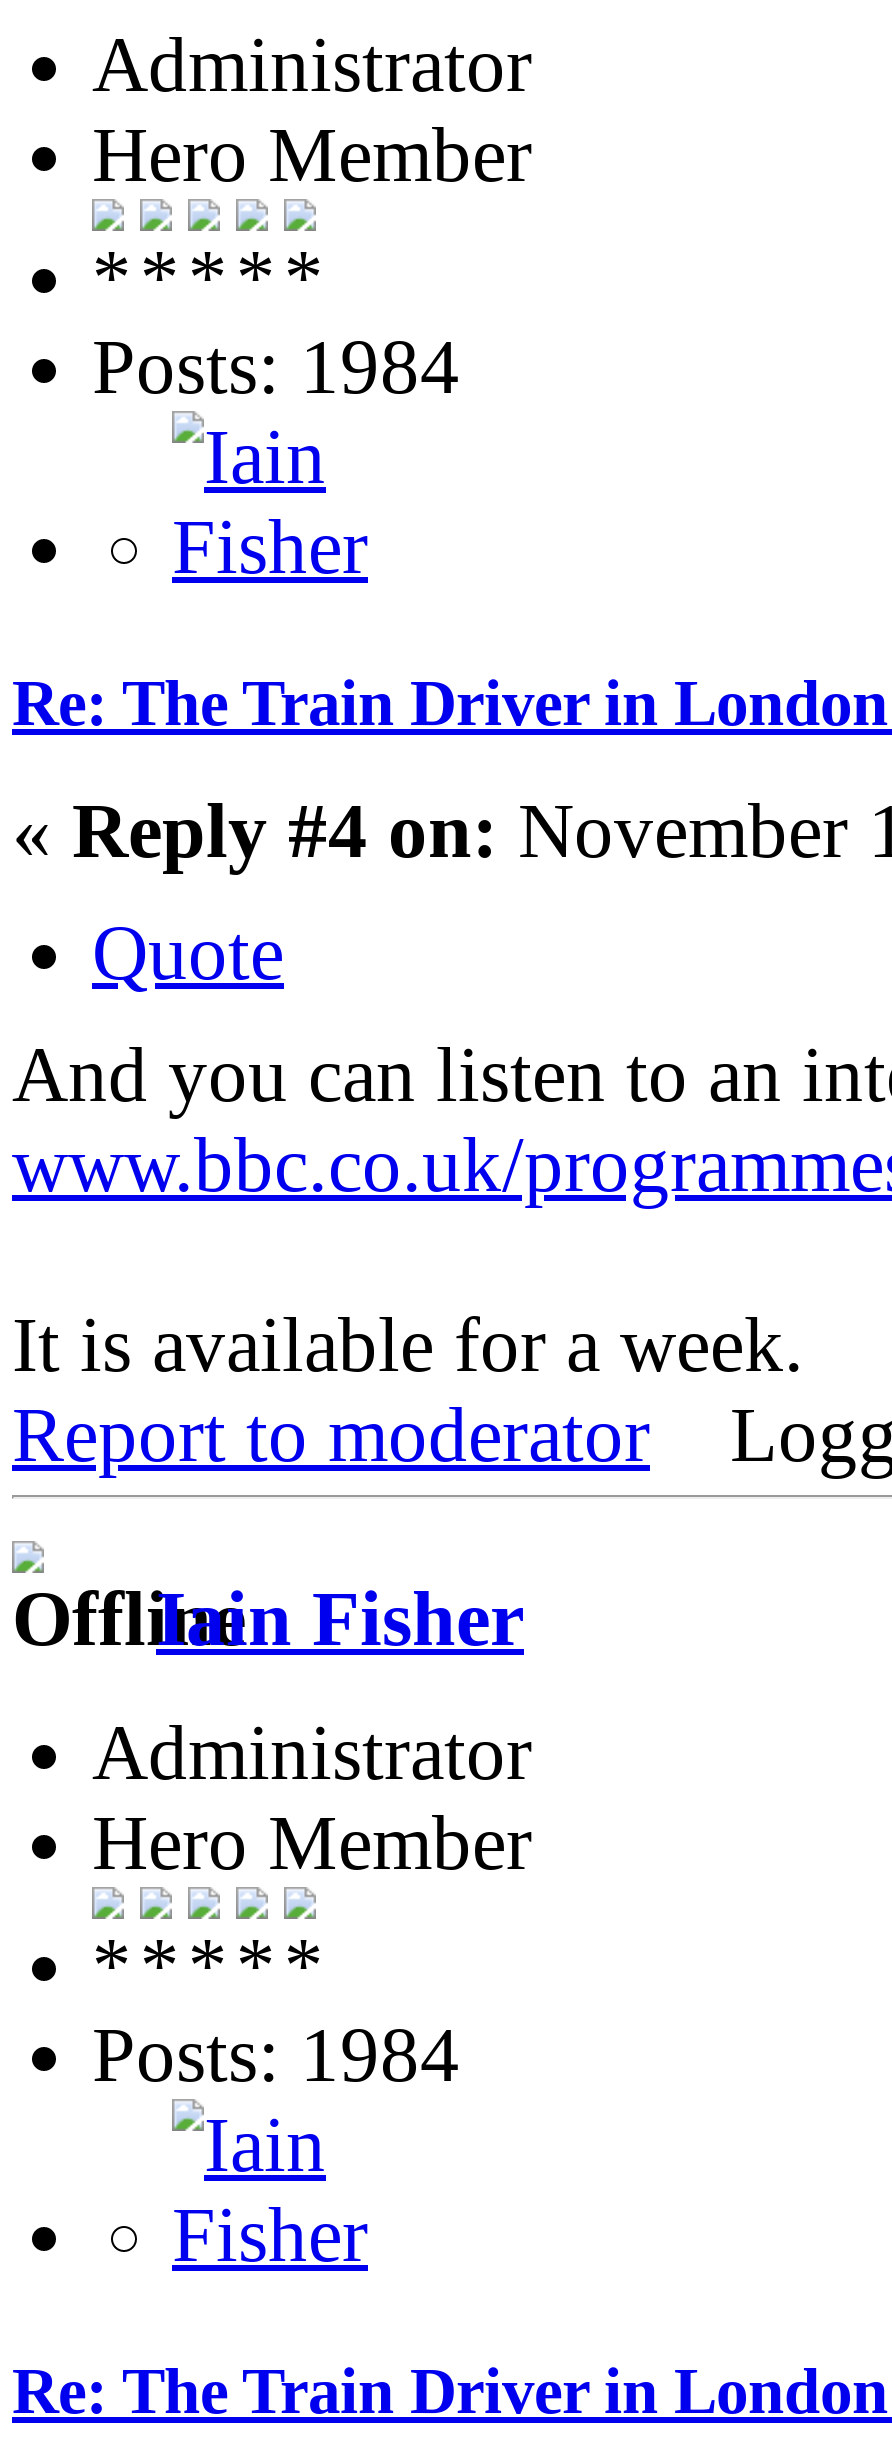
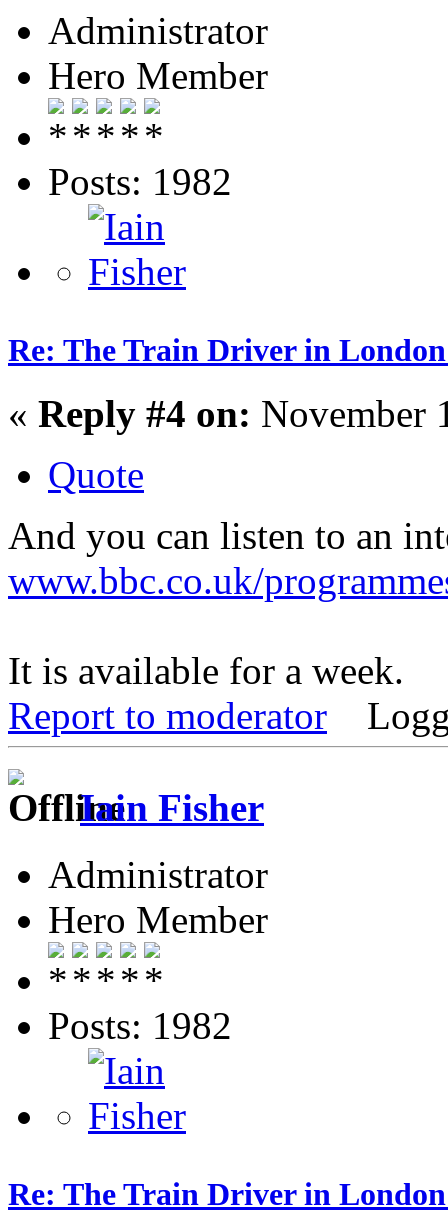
- Posts: 1984
+ Posts: 1982

- Posts: 1984
+ Posts: 1982
